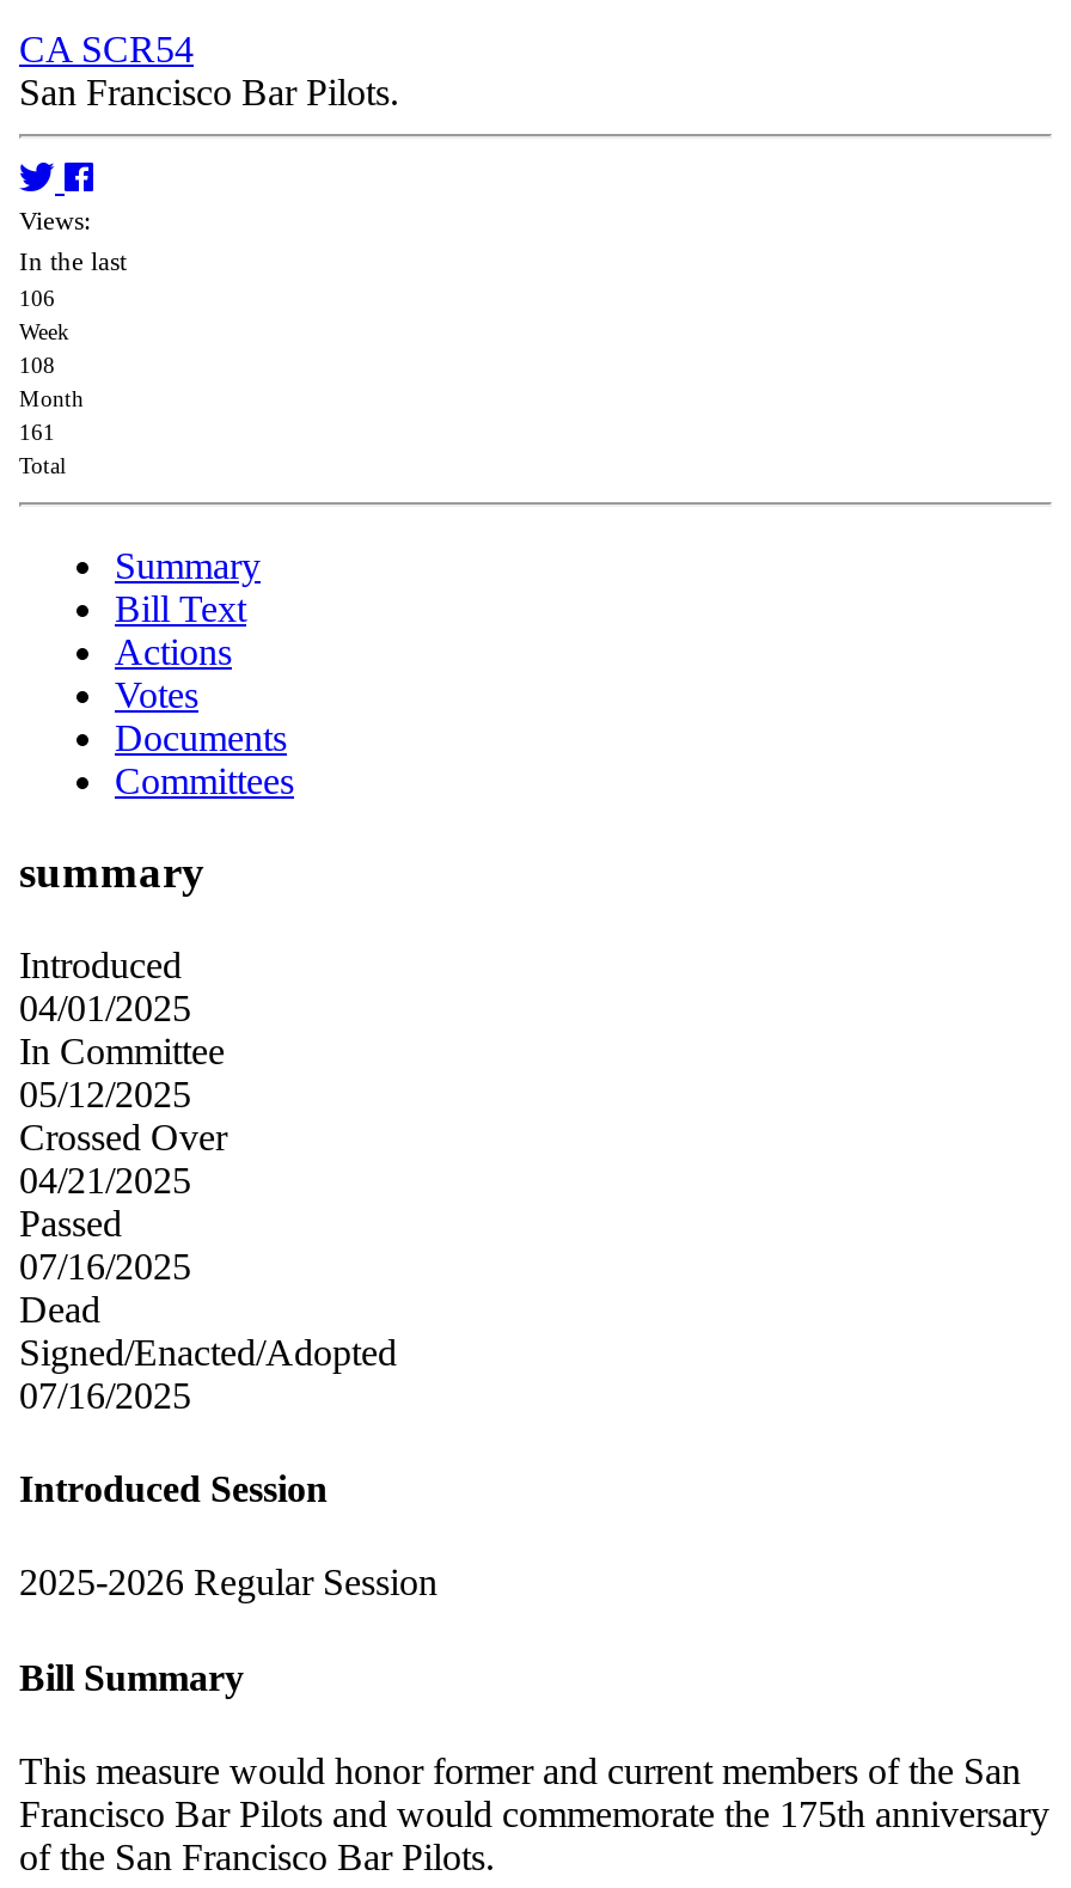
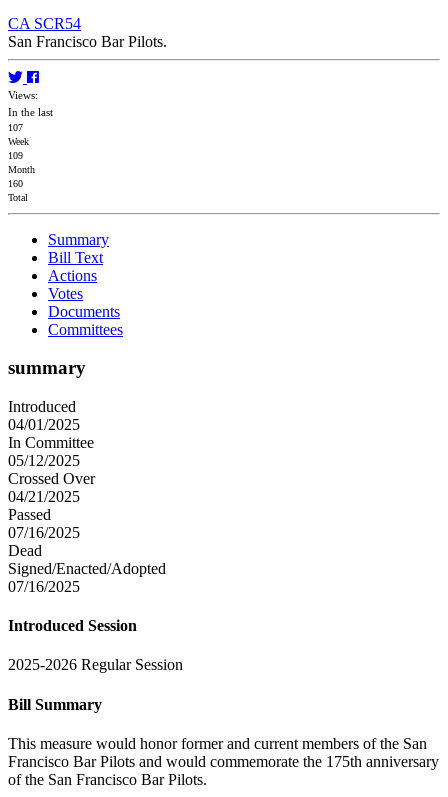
- 106
+ 107

- 108
+ 109

- 161
+ 160
